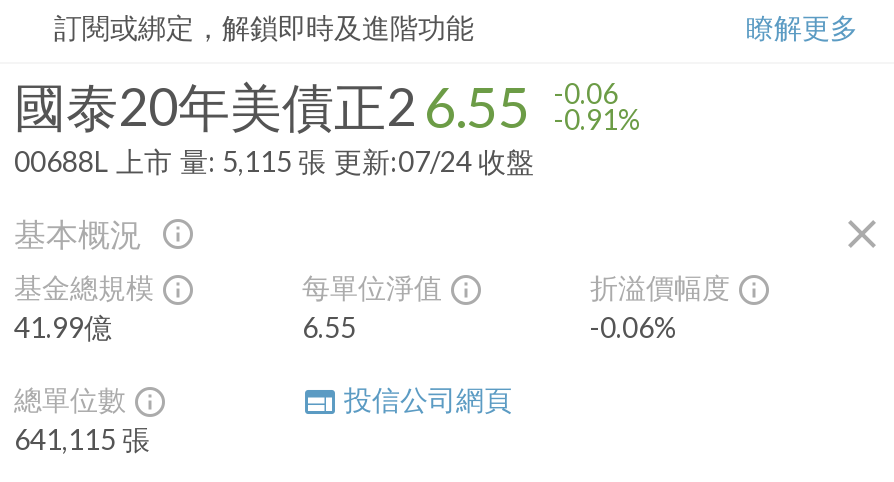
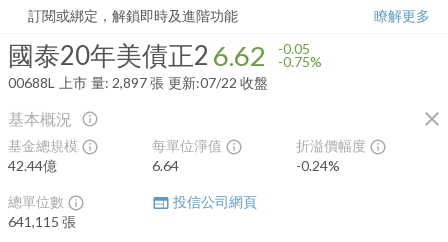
- 國泰20年美債正2 6.55
+ 國泰20年美債正2 6.62

- -0.06
+ -0.05

- -0.91%
+ -0.75%

- 00688L 上市 量: 5,115 張 更新:07/24 收盤
+ 00688L 上市 量: 2,897 張 更新:07/22 收盤

- 41.99億
+ 42.44億

- 6.55
+ 6.64

- -0.06%
+ -0.24%
